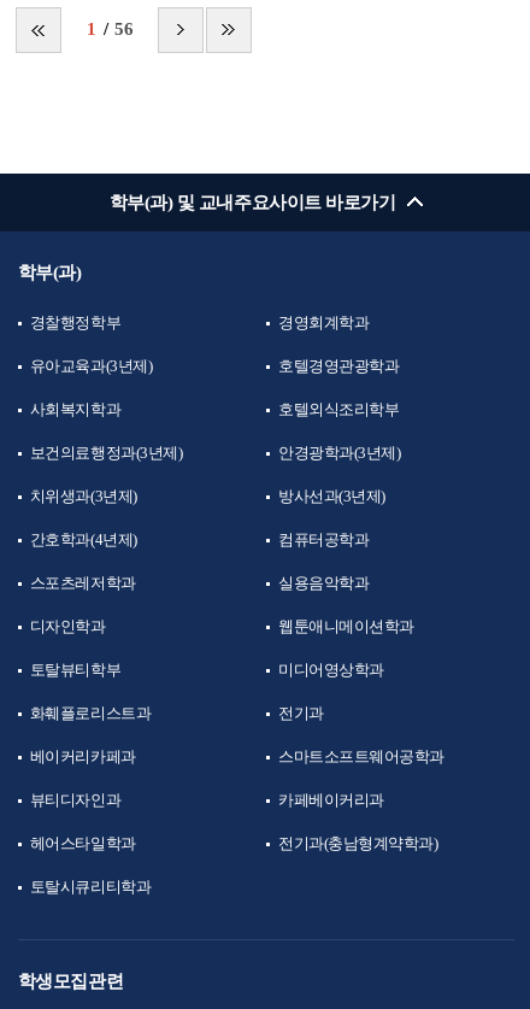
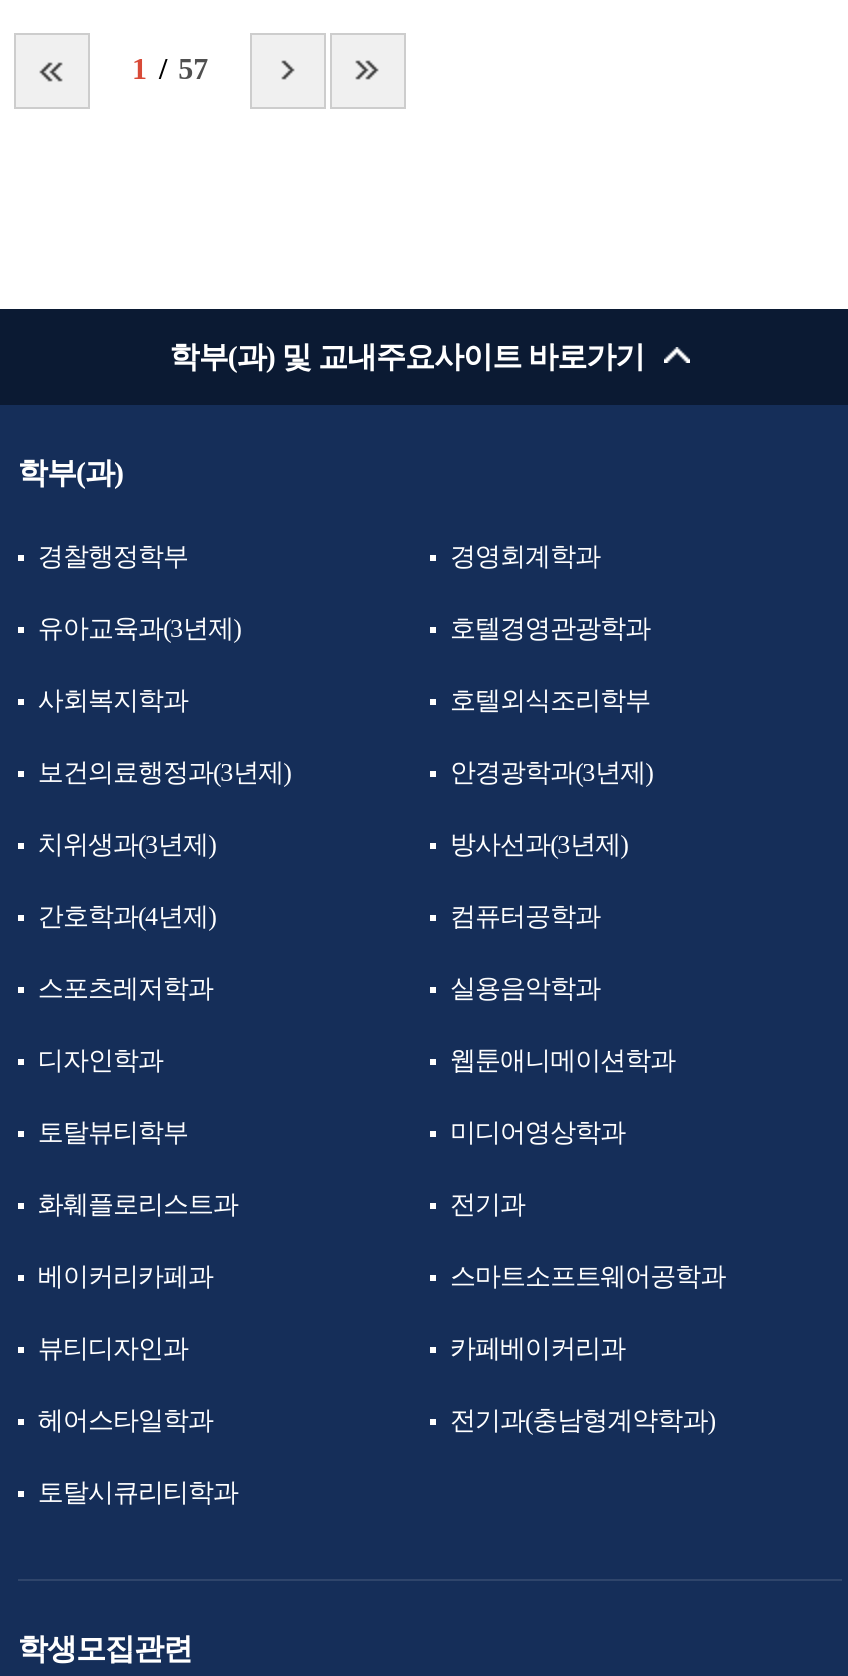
- 1 56
+ 1 57
